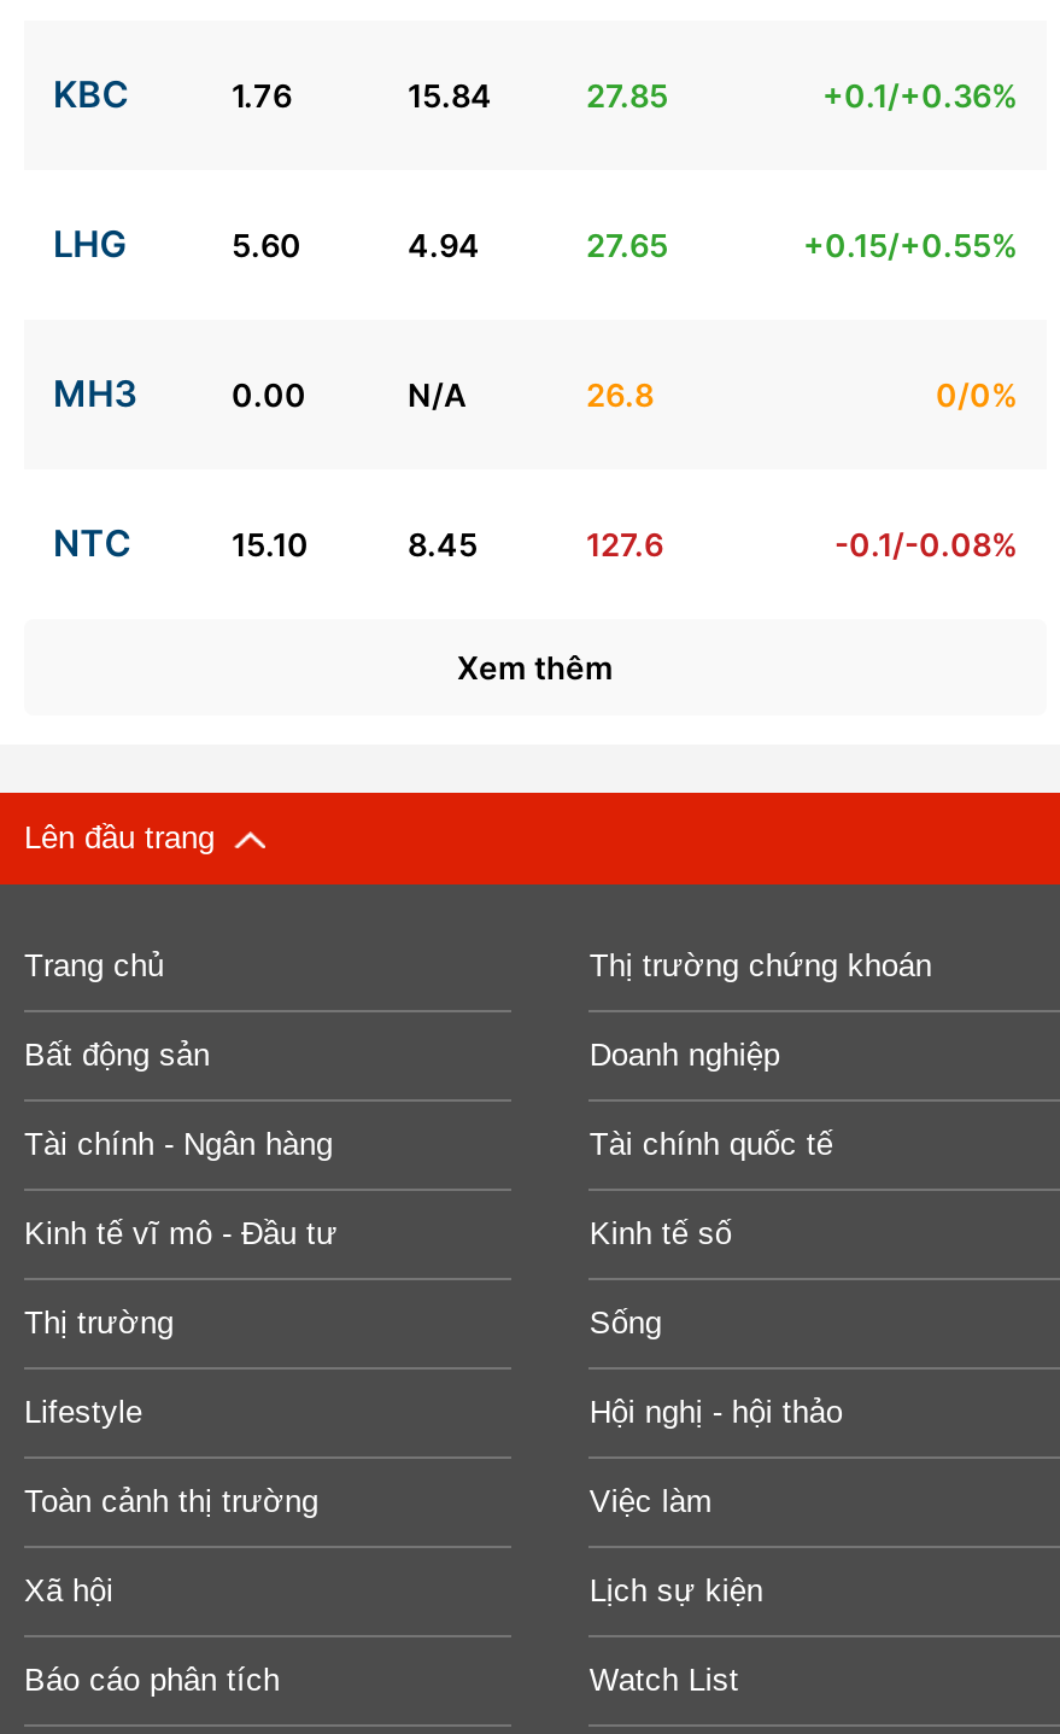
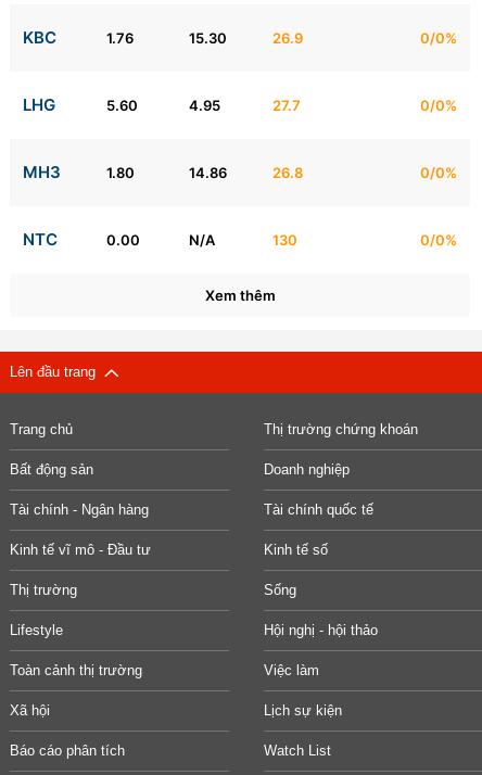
- 15.84
+ 15.30

- 27.85
+ 26.9

- +0.1/+0.36%
+ 0/0%

- 4.94
+ 4.95

- 27.65
+ 27.7

- +0.15/+0.55%
+ 0/0%

- 0.00
- N/A
+ 1.80
+ 14.86

- 15.10
- 8.45
- 127.6
- -0.1/-0.08%
+ 0.00
+ N/A
+ 130
+ 0/0%
